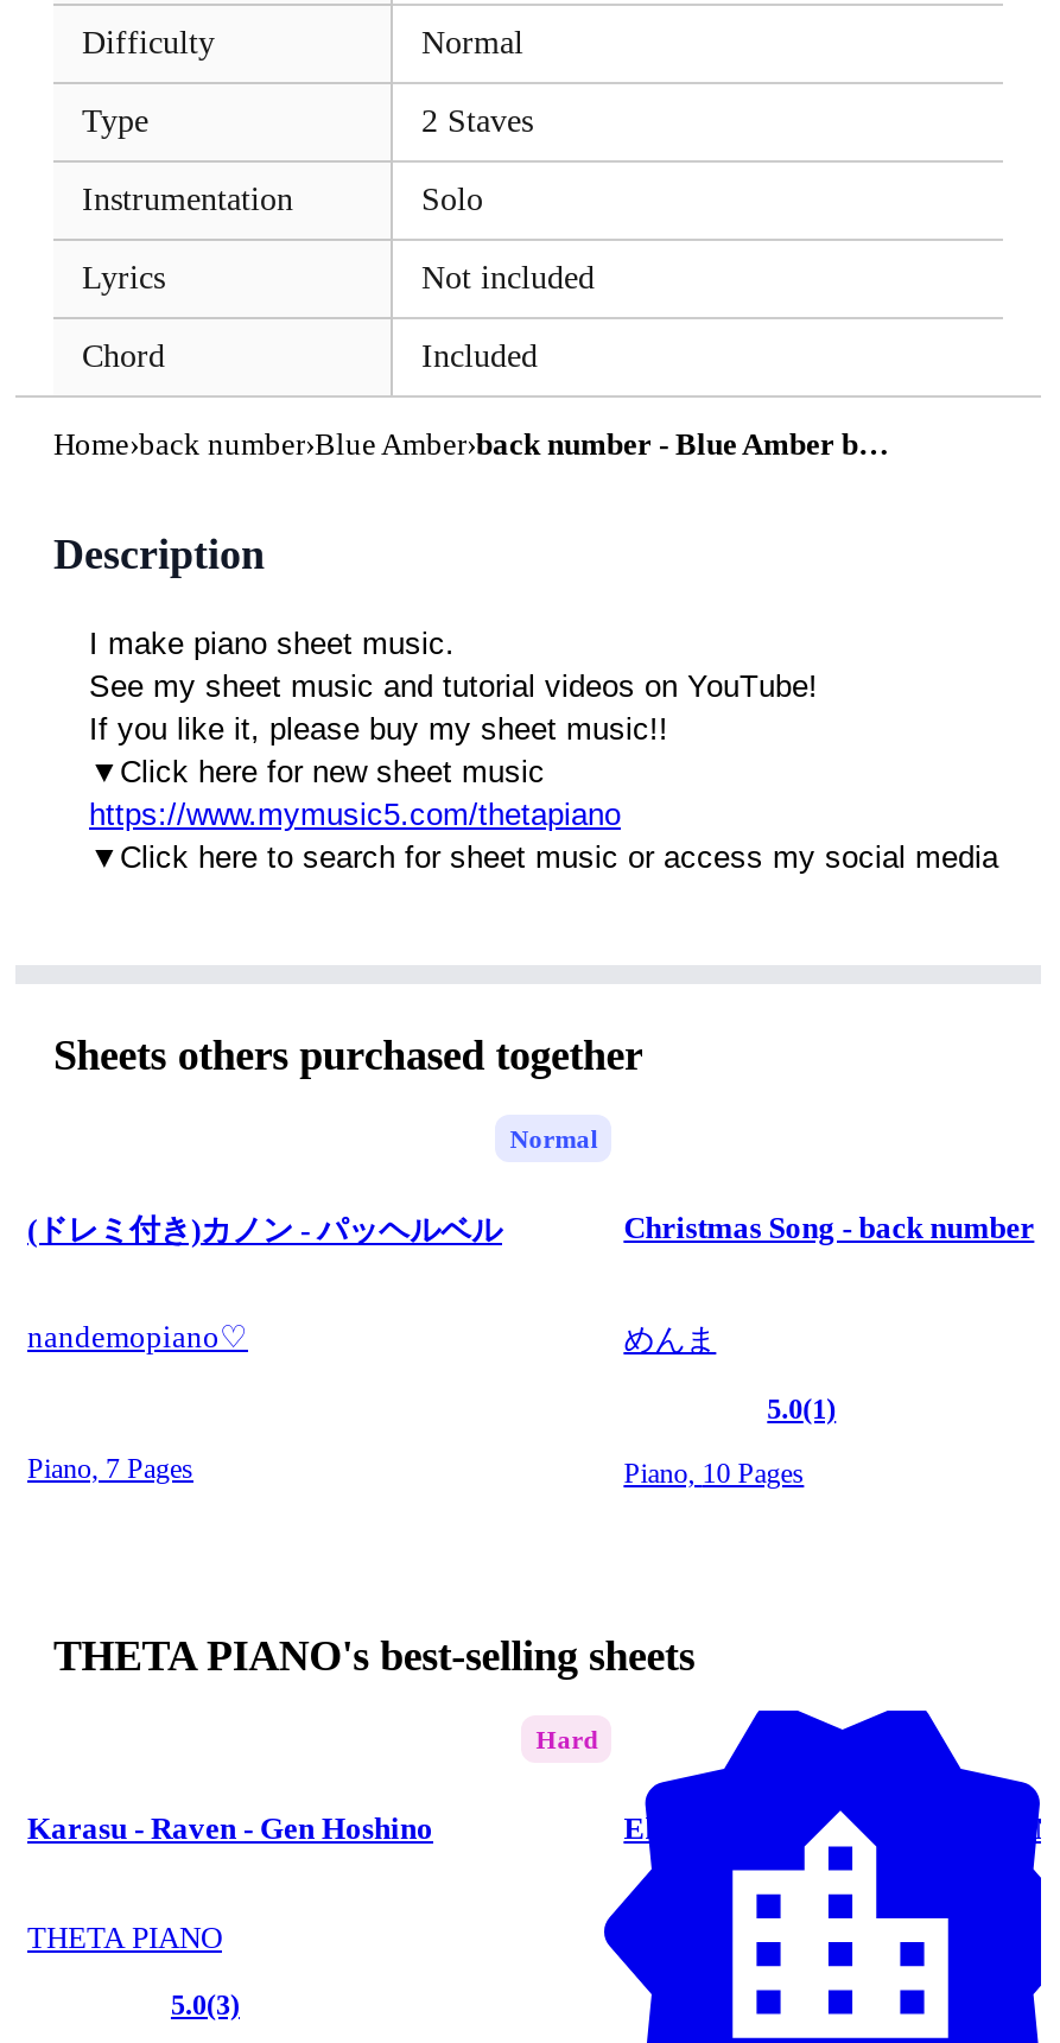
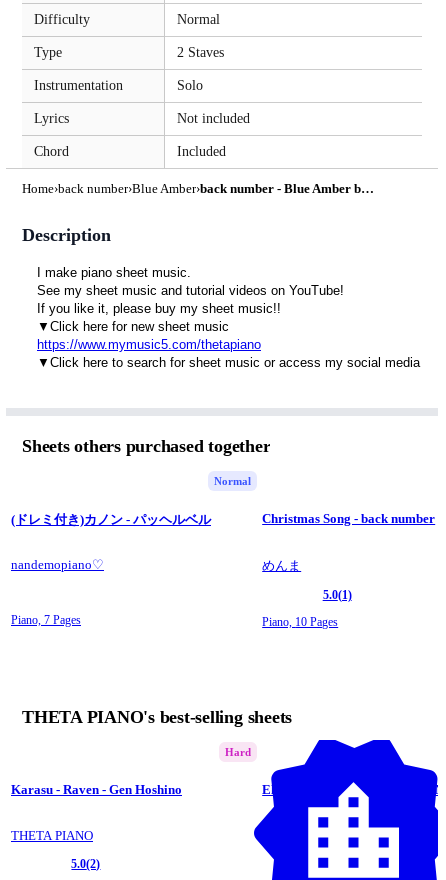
- 5.0(3)
+ 5.0(2)
